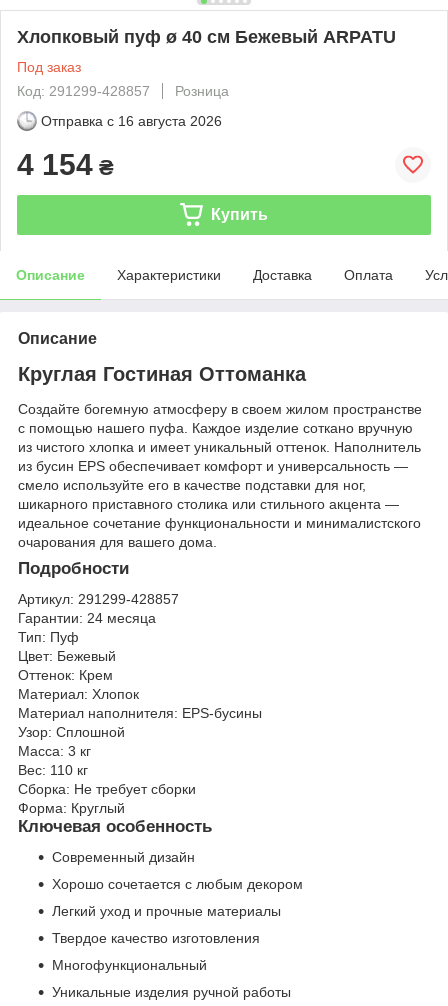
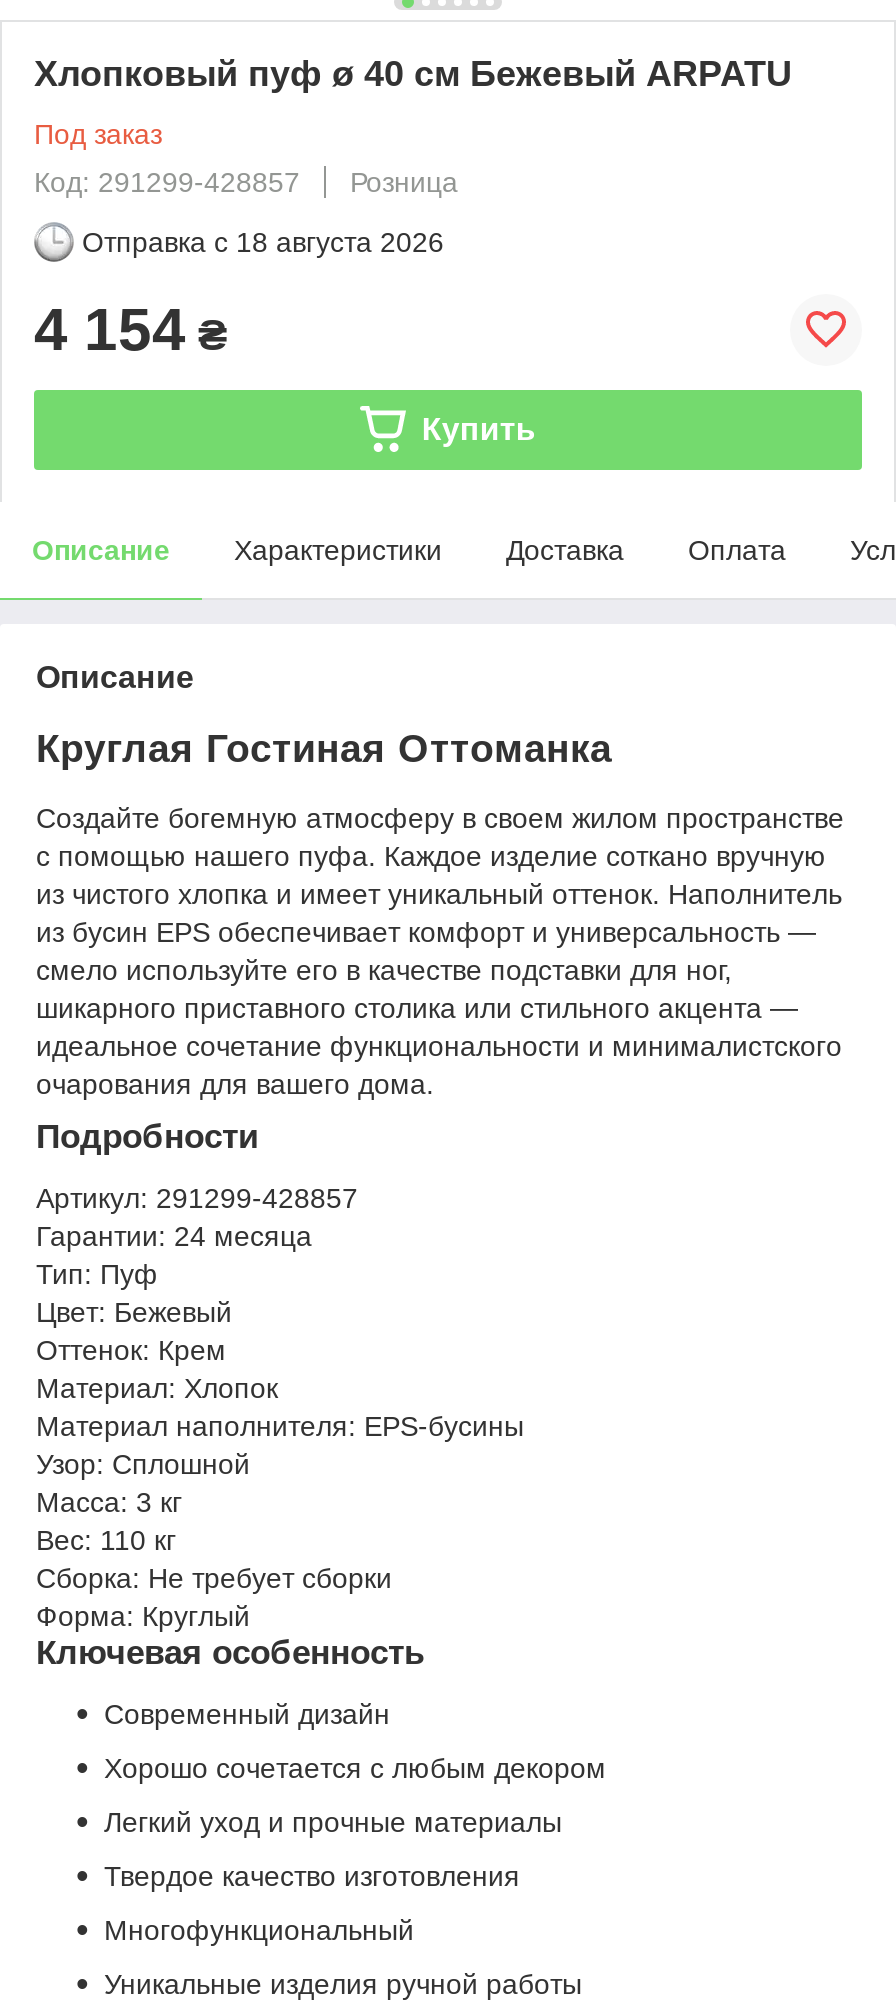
- Отправка с 16 августа 2026
+ Отправка с 18 августа 2026
